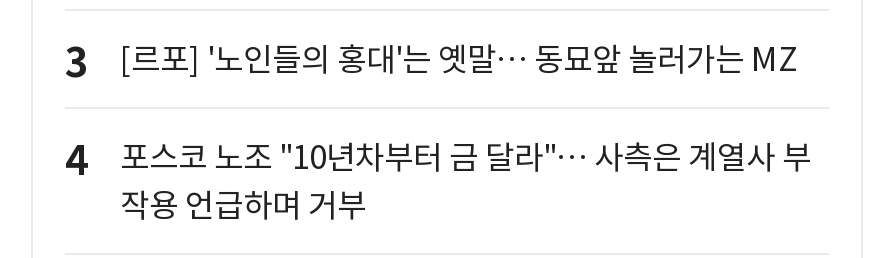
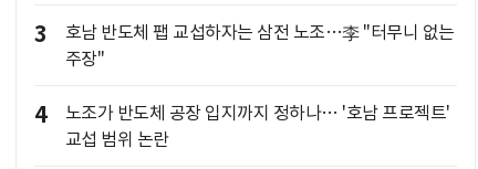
- [르포] '노인들의 홍대'는 옛말… 동묘앞 놀러가는 MZ
+ 호남 반도체 팹 교섭하자는 삼전 노조…李 "터무니 없는
+ 주장"

- 포스코 노조 "10년차부터 금 달라"… 사측은 계열사 부
- 작용 언급하며 거부
+ 노조가 반도체 공장 입지까지 정하나… '호남 프로젝트'
+ 교섭 범위 논란
